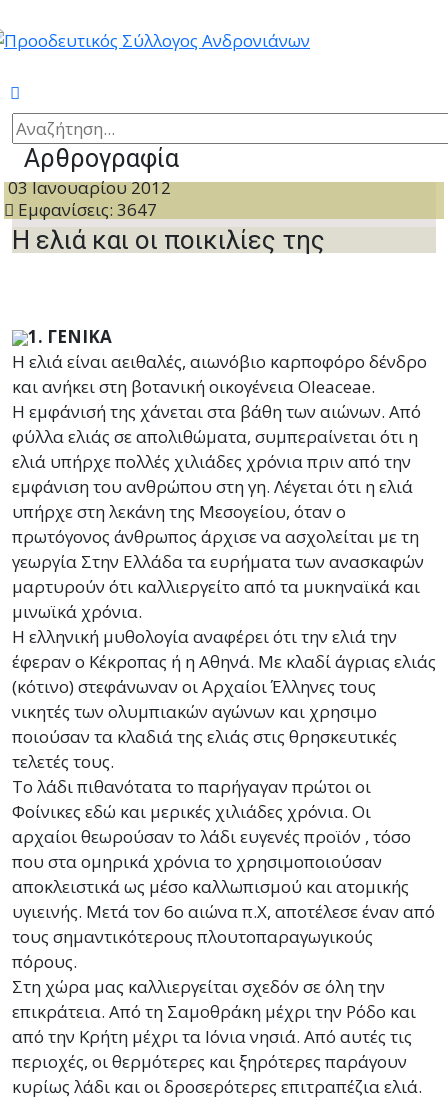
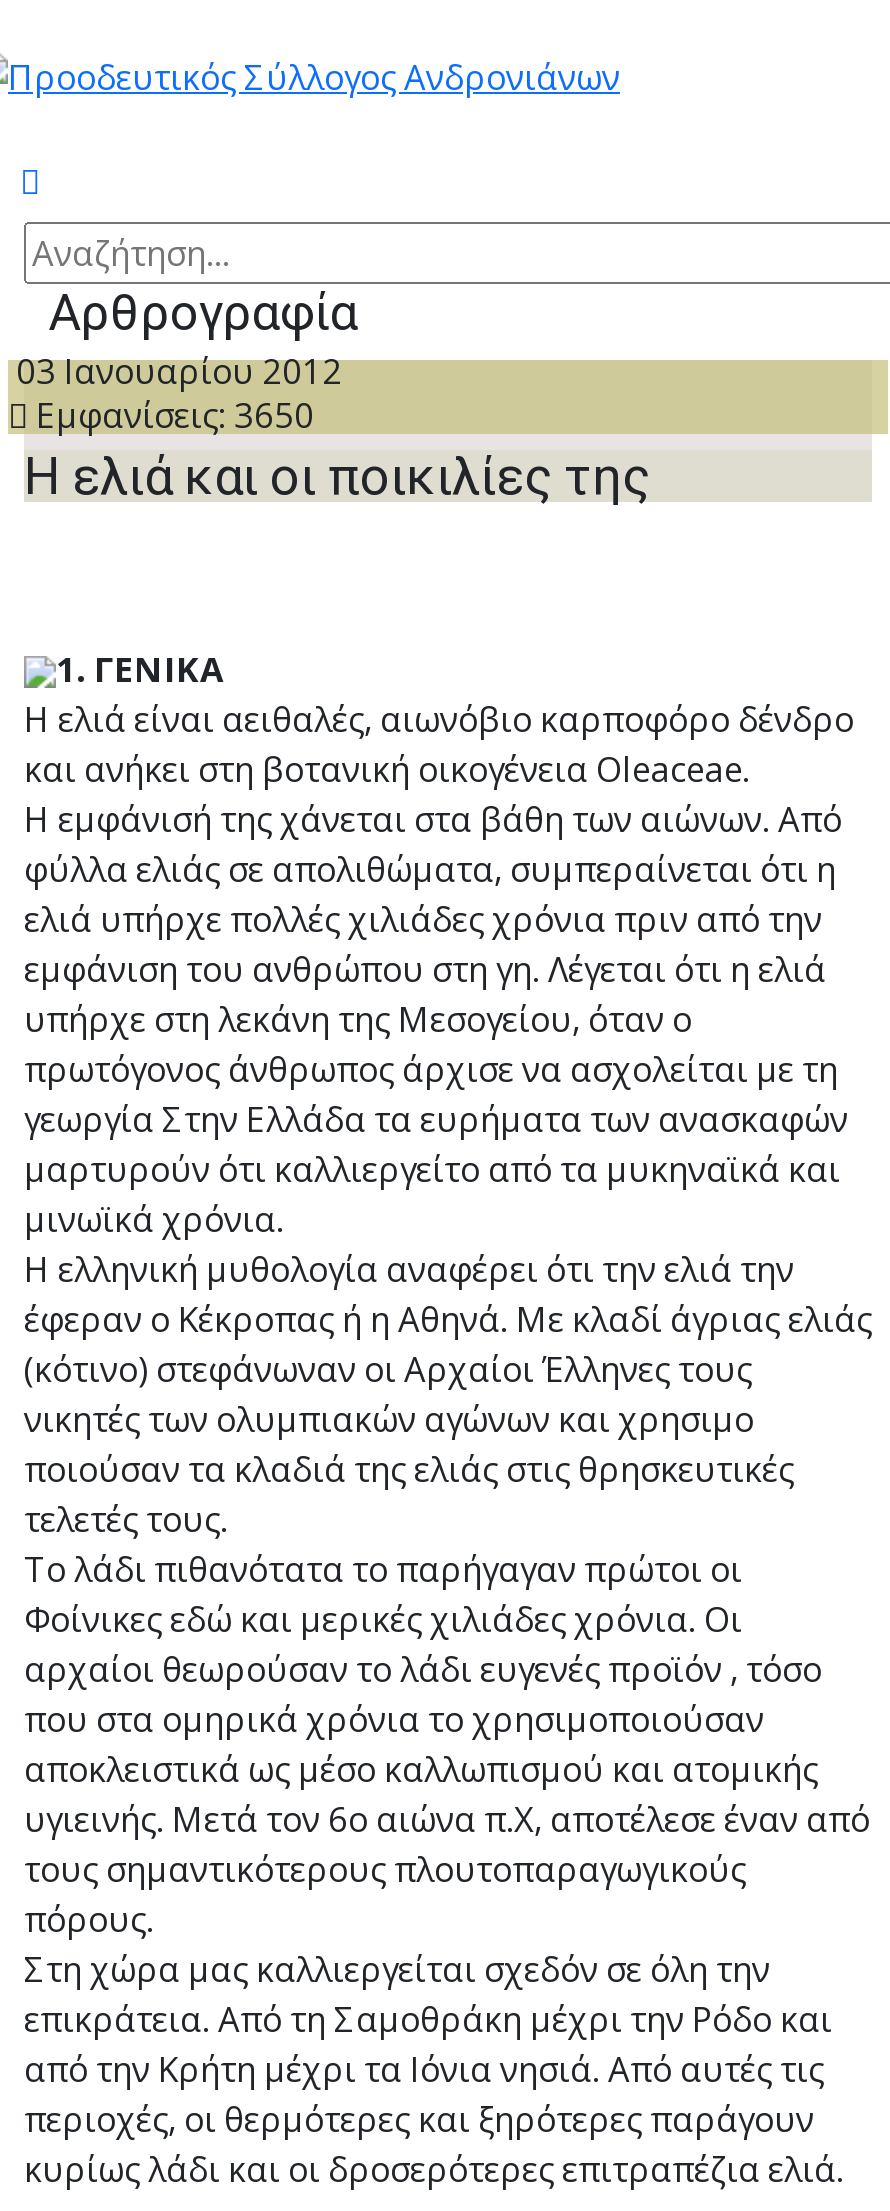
- Εμφανίσεις: 3647
+ Εμφανίσεις: 3650
